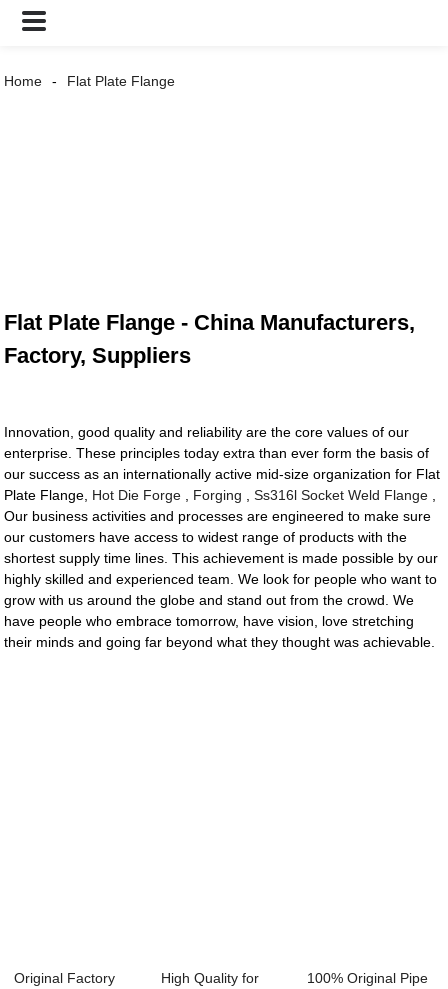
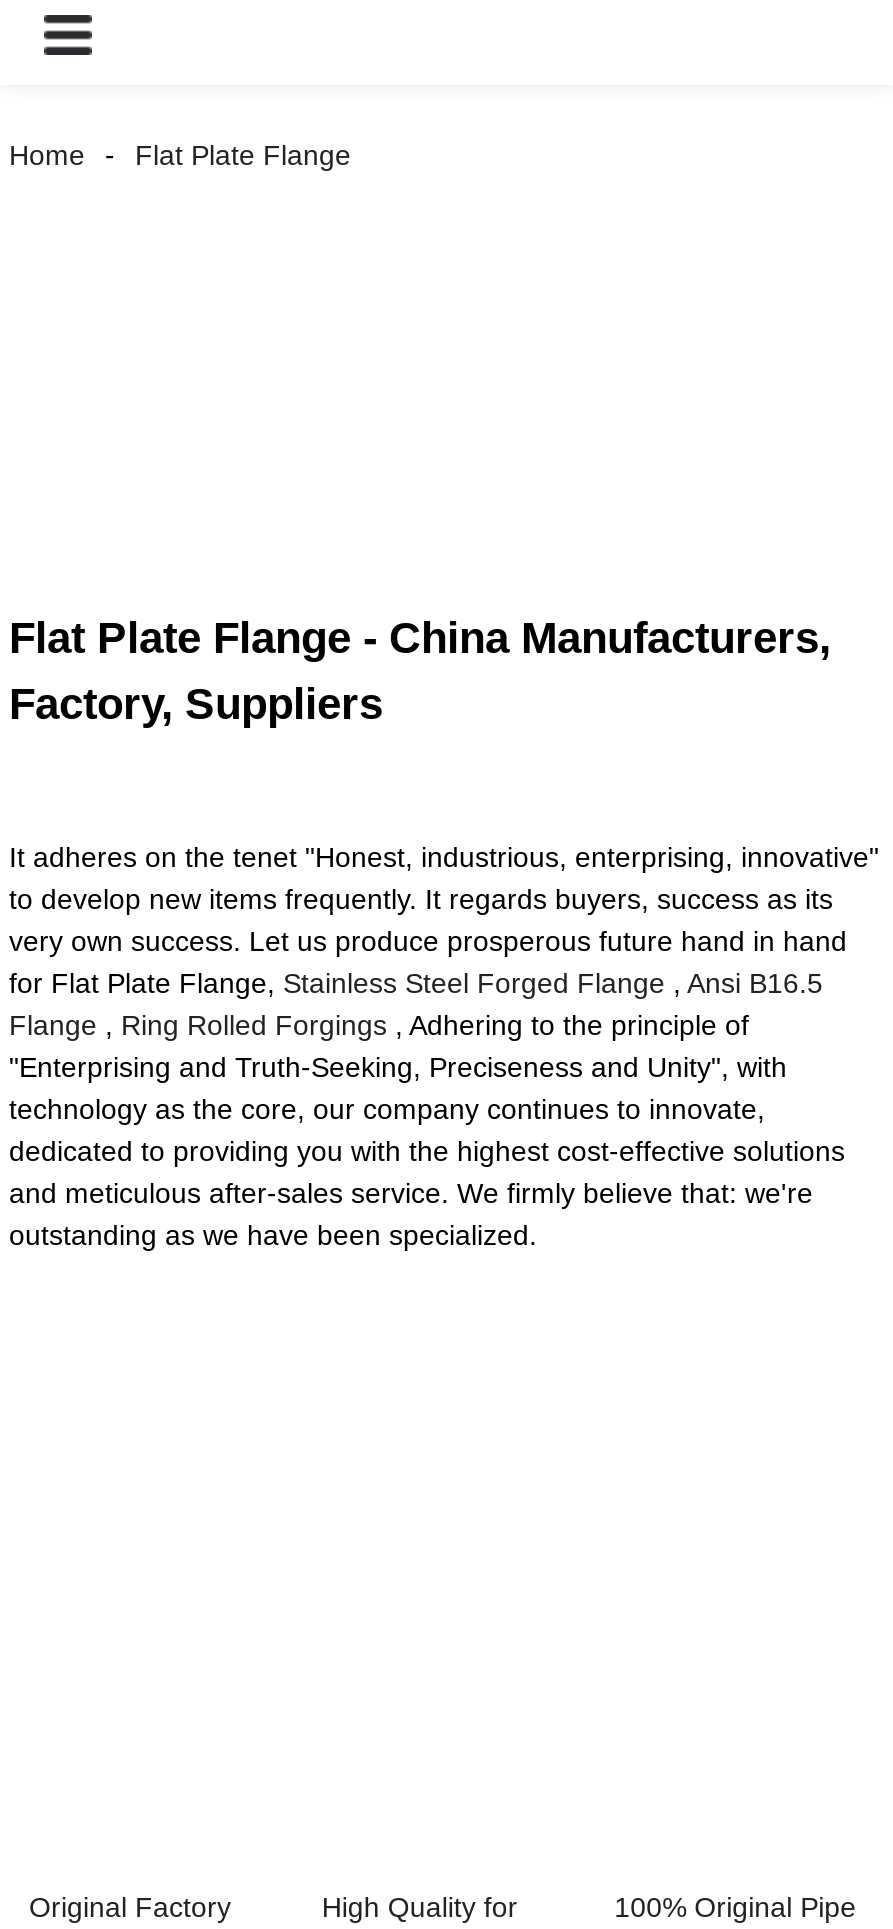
- Innovation, good quality and reliability are the core values of our
- enterprise. These principles today extra than ever form the basis of
- our success as an internationally active mid-size organization for Flat
- Plate Flange, Hot Die Forge, Forging, Ss316l Socket Weld Flange,
- Our business activities and processes are engineered to make sure
- our customers have access to widest range of products with the
- shortest supply time lines. This achievement is made possible by our
- highly skilled and experienced team. We look for people who want to
- grow with us around the globe and stand out from the crowd. We
- have people who embrace tomorrow, have vision, love stretching
- their minds and going far beyond what they thought was achievable.
+ It adheres on the tenet "Honest, industrious, enterprising, innovative"
+ to develop new items frequently. It regards buyers, success as its
+ very own success. Let us produce prosperous future hand in hand
+ for Flat Plate Flange, Stainless Steel Forged Flange, Ansi B16.5
+ Flange, Ring Rolled Forgings, Adhering to the principle of
+ "Enterprising and Truth-Seeking, Preciseness and Unity", with
+ technology as the core, our company continues to innovate,
+ dedicated to providing you with the highest cost-effective solutions
+ and meticulous after-sales service. We firmly believe that: we're
+ outstanding as we have been specialized.
